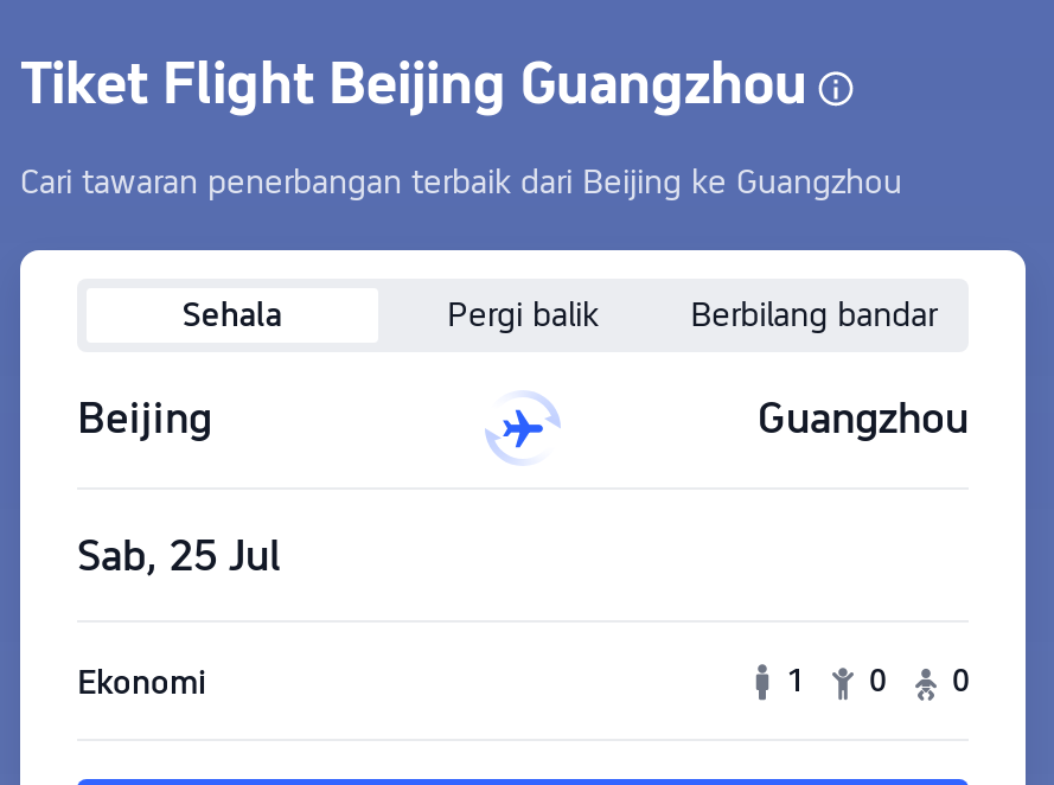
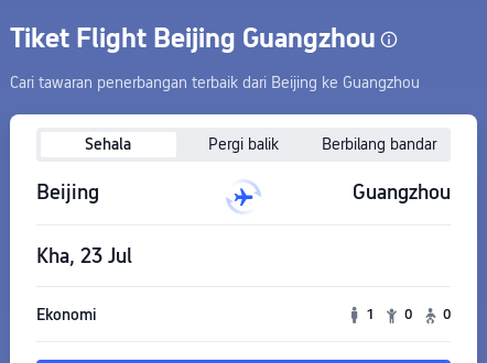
- Sab, 25 Jul
+ Kha, 23 Jul
